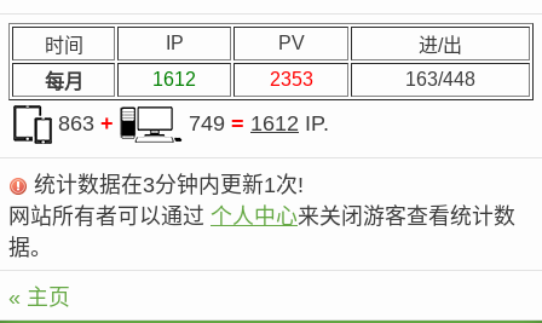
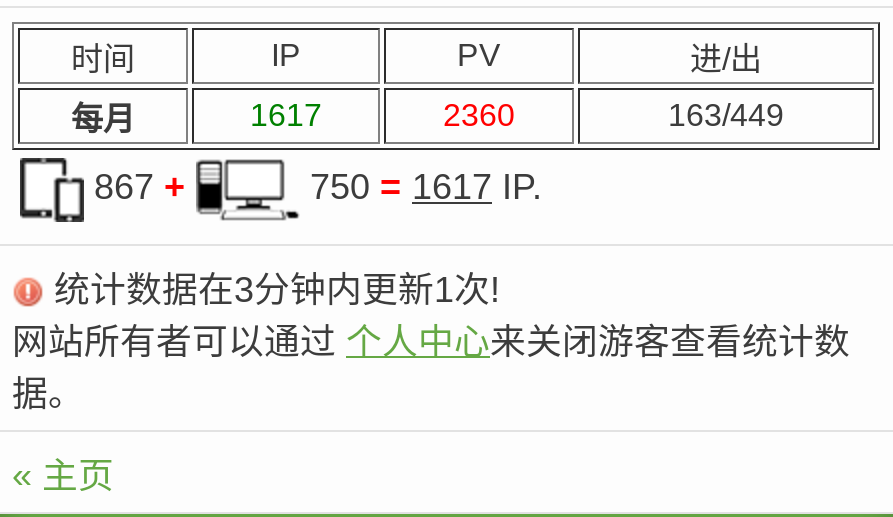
- 1612
+ 1617

- 2353
+ 2360

- 163/448
+ 163/449

- 863 +
+ 867 +

- 749 = 1612 IP.
+ 750 = 1617 IP.
